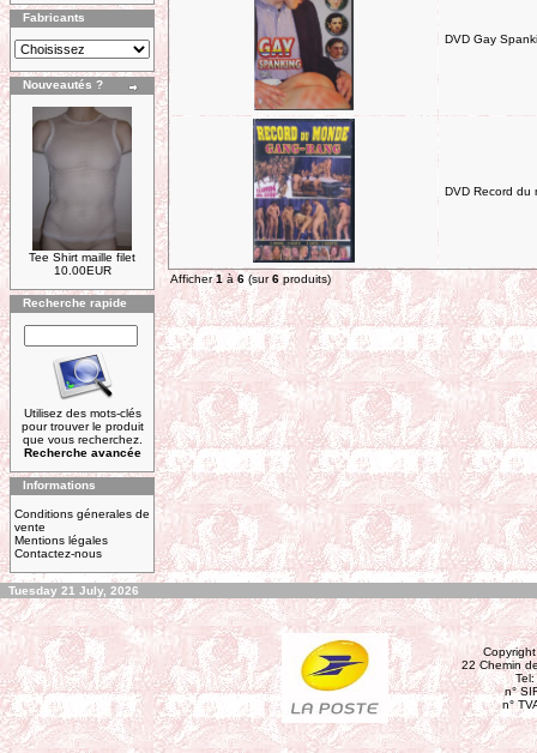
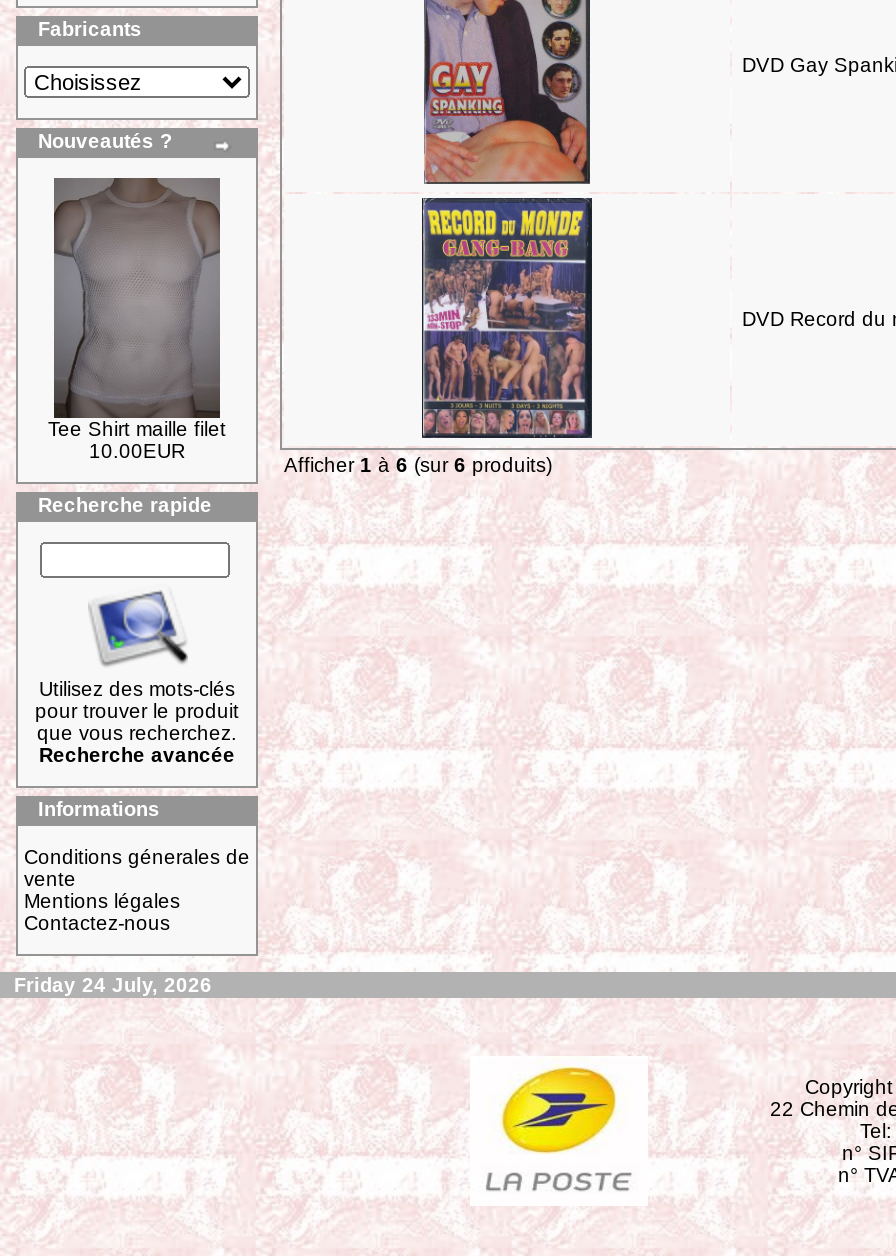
- Tuesday 21 July, 2026
+ Friday 24 July, 2026
